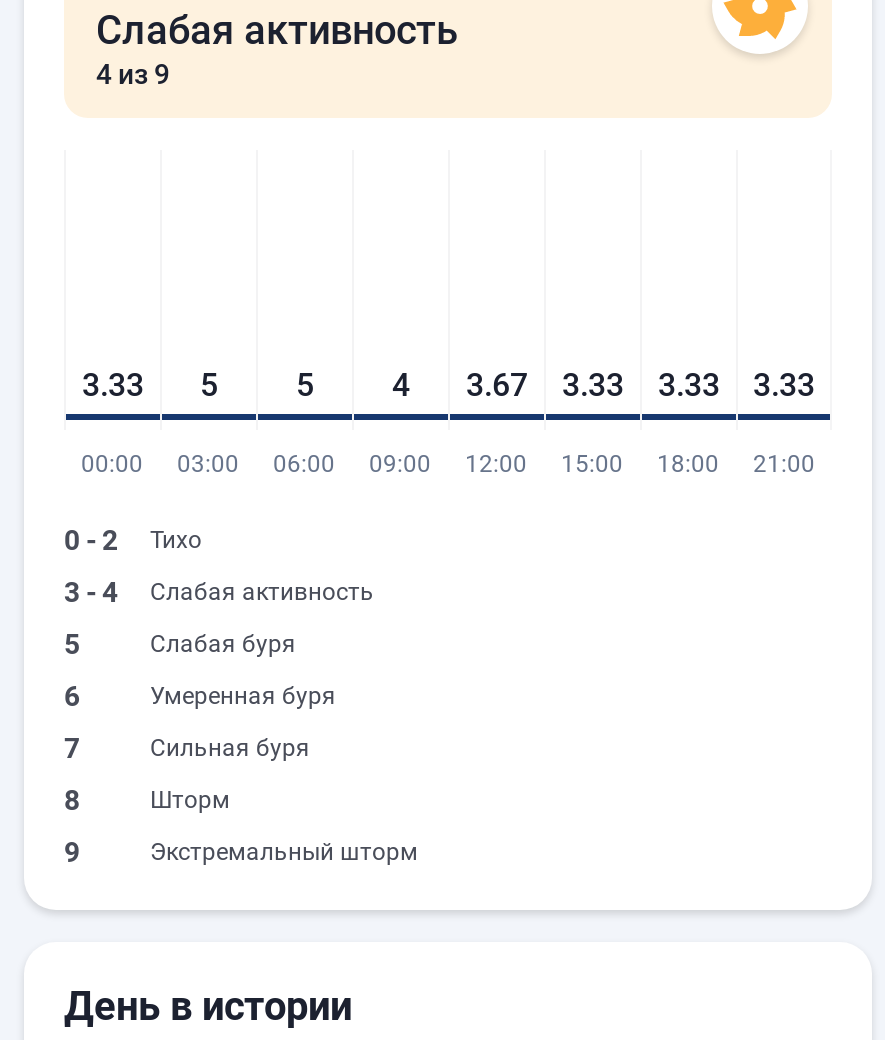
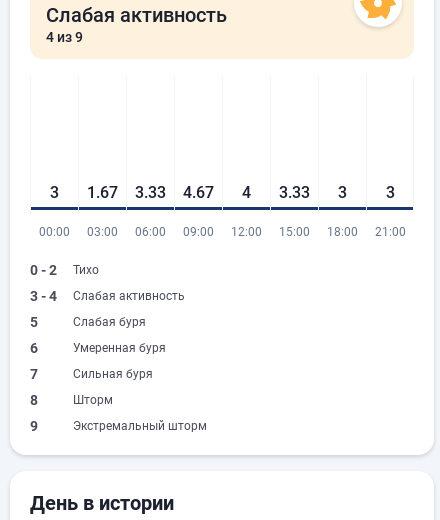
- 3.33
+ 3

- 5
+ 1.67

- 5
+ 3.33

- 4
+ 4.67

- 3.67
+ 4

- 3.33
+ 3

- 3.33
+ 3
